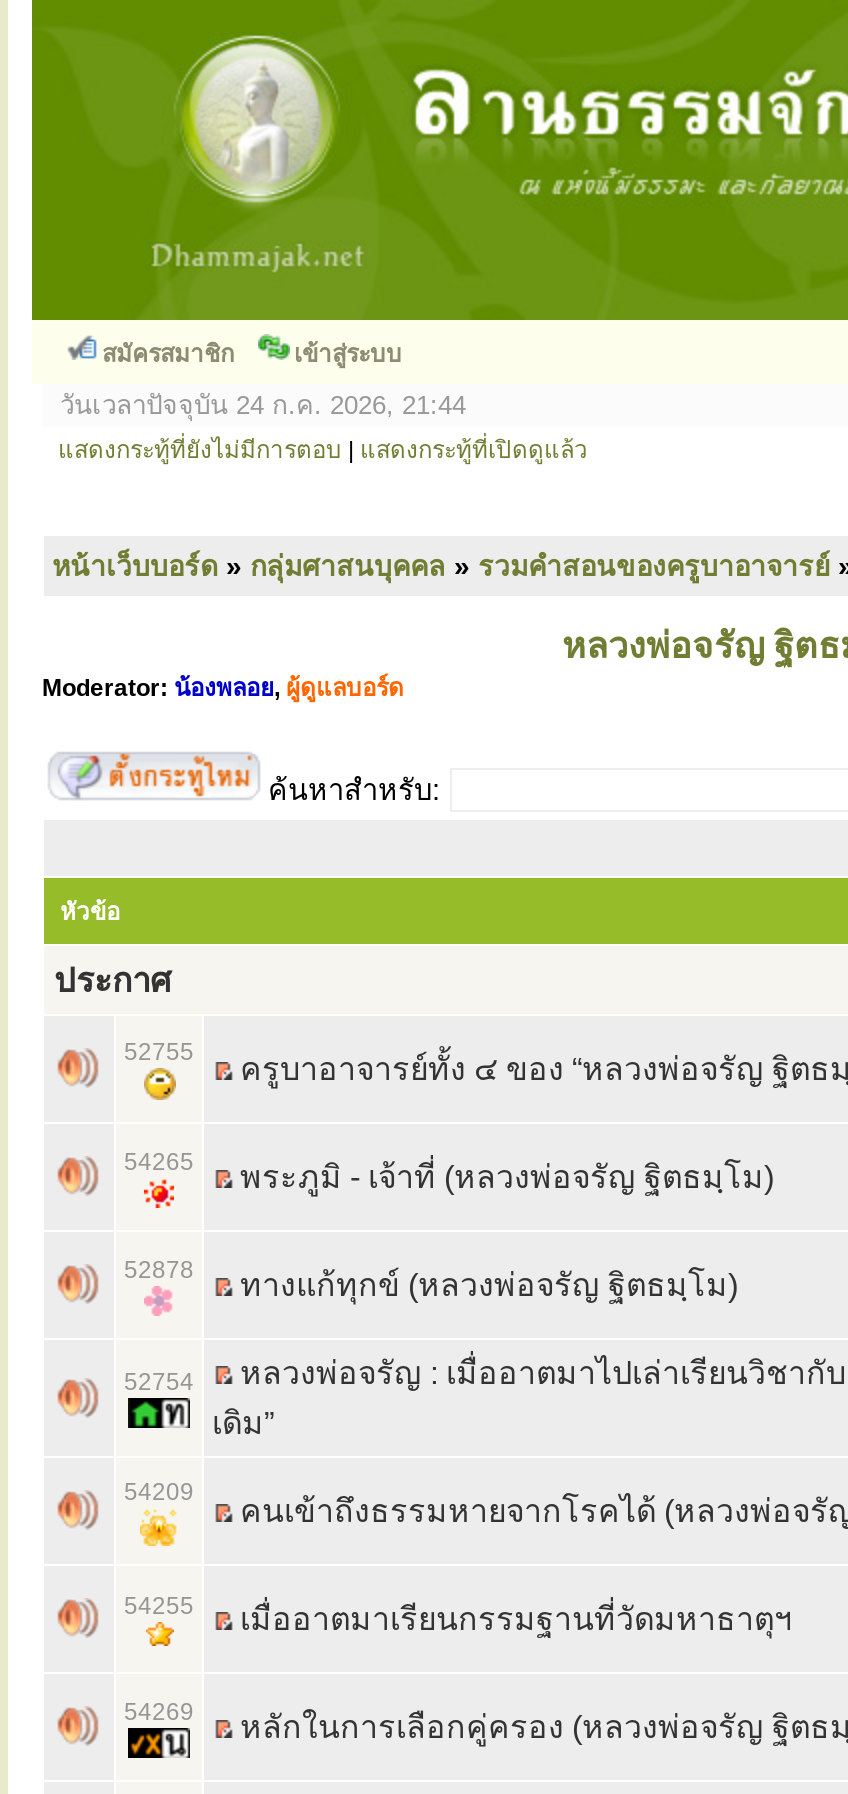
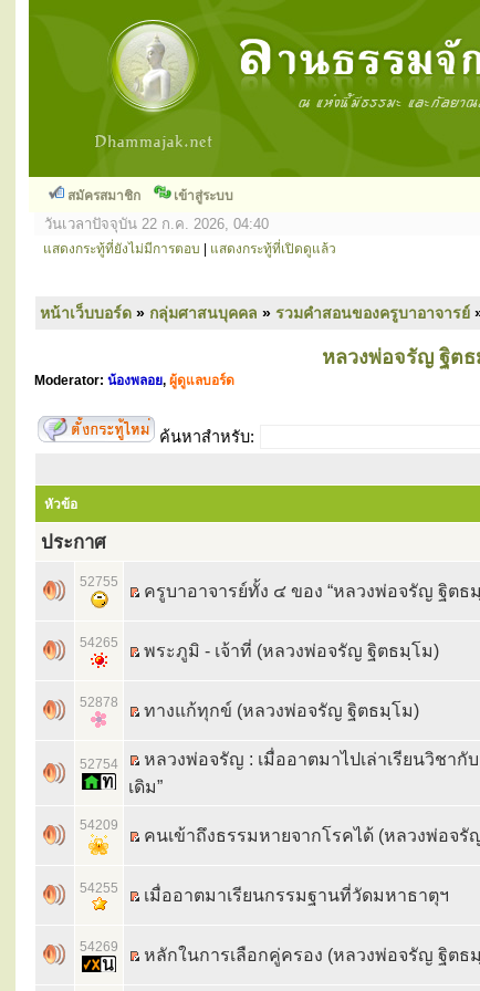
- วันเวลาปัจจุบัน 24 ก.ค. 2026, 21:44
+ วันเวลาปัจจุบัน 22 ก.ค. 2026, 04:40
